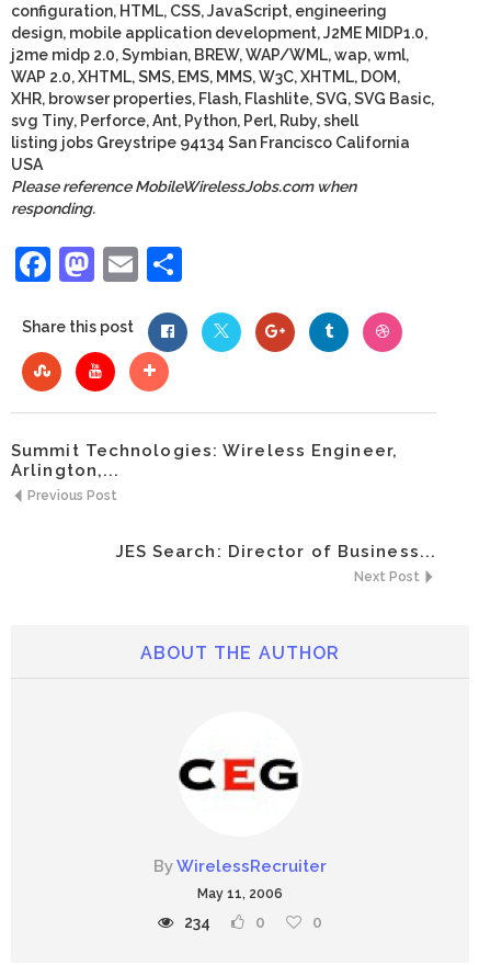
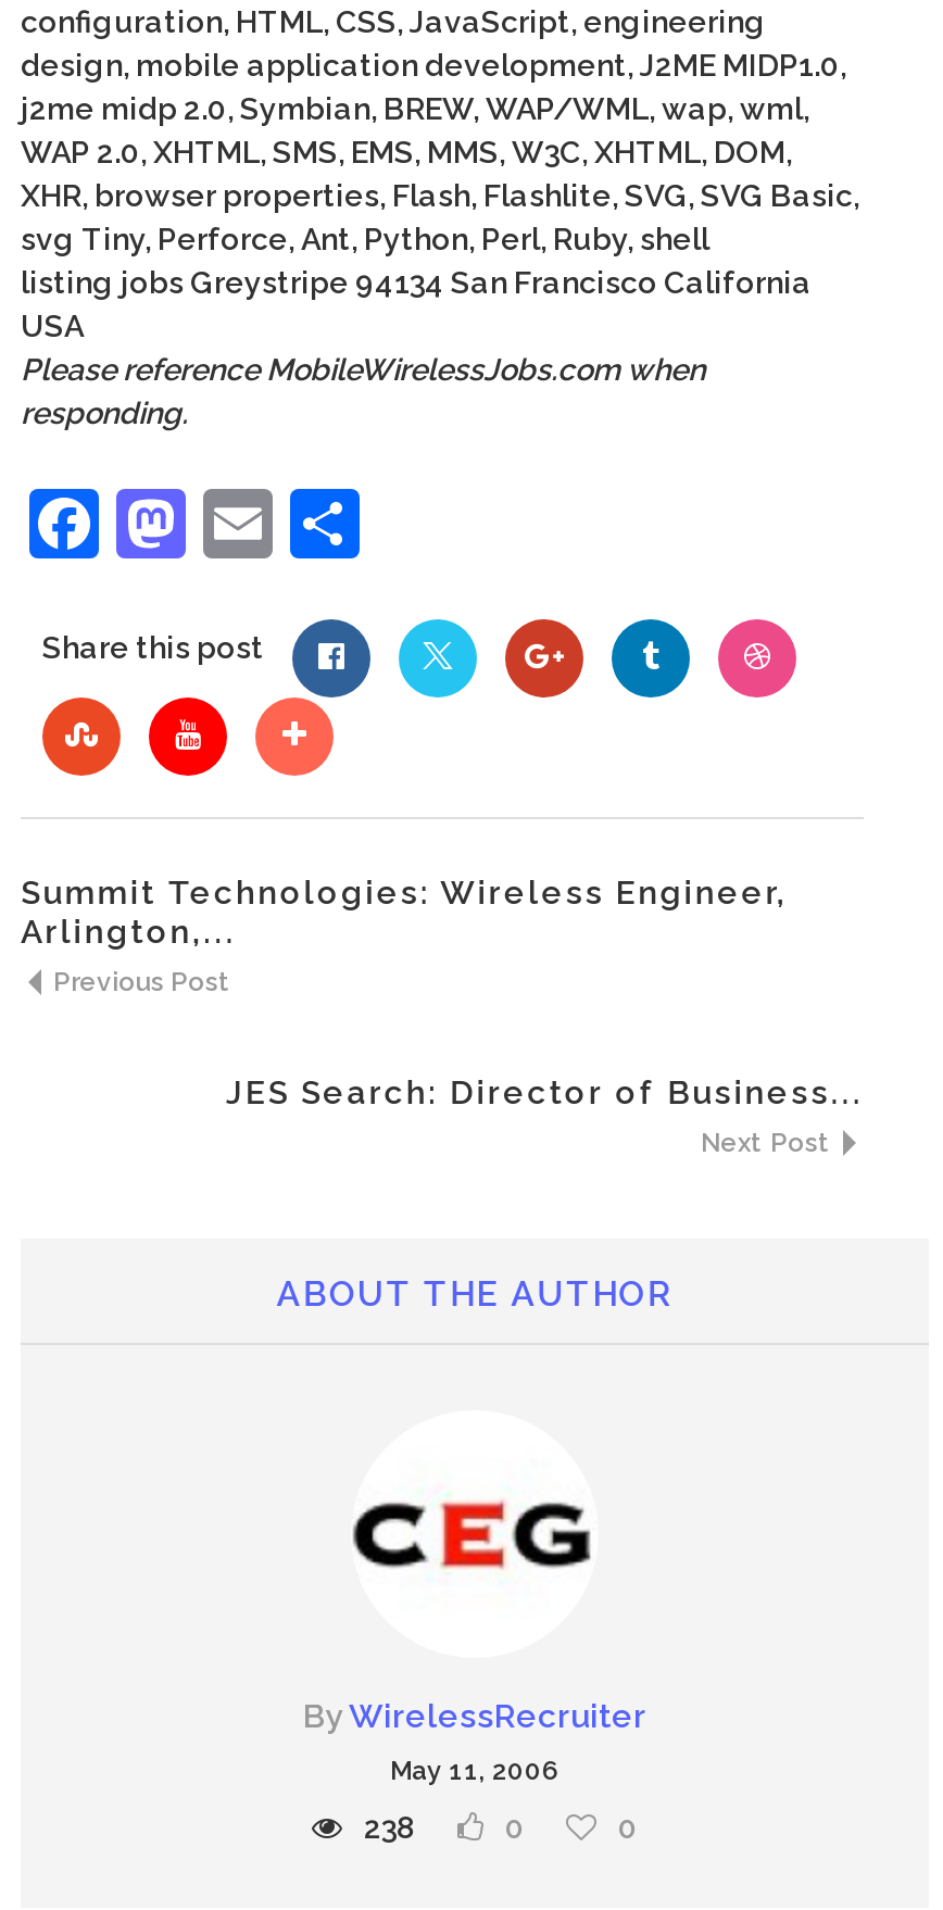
- 234
+ 238
